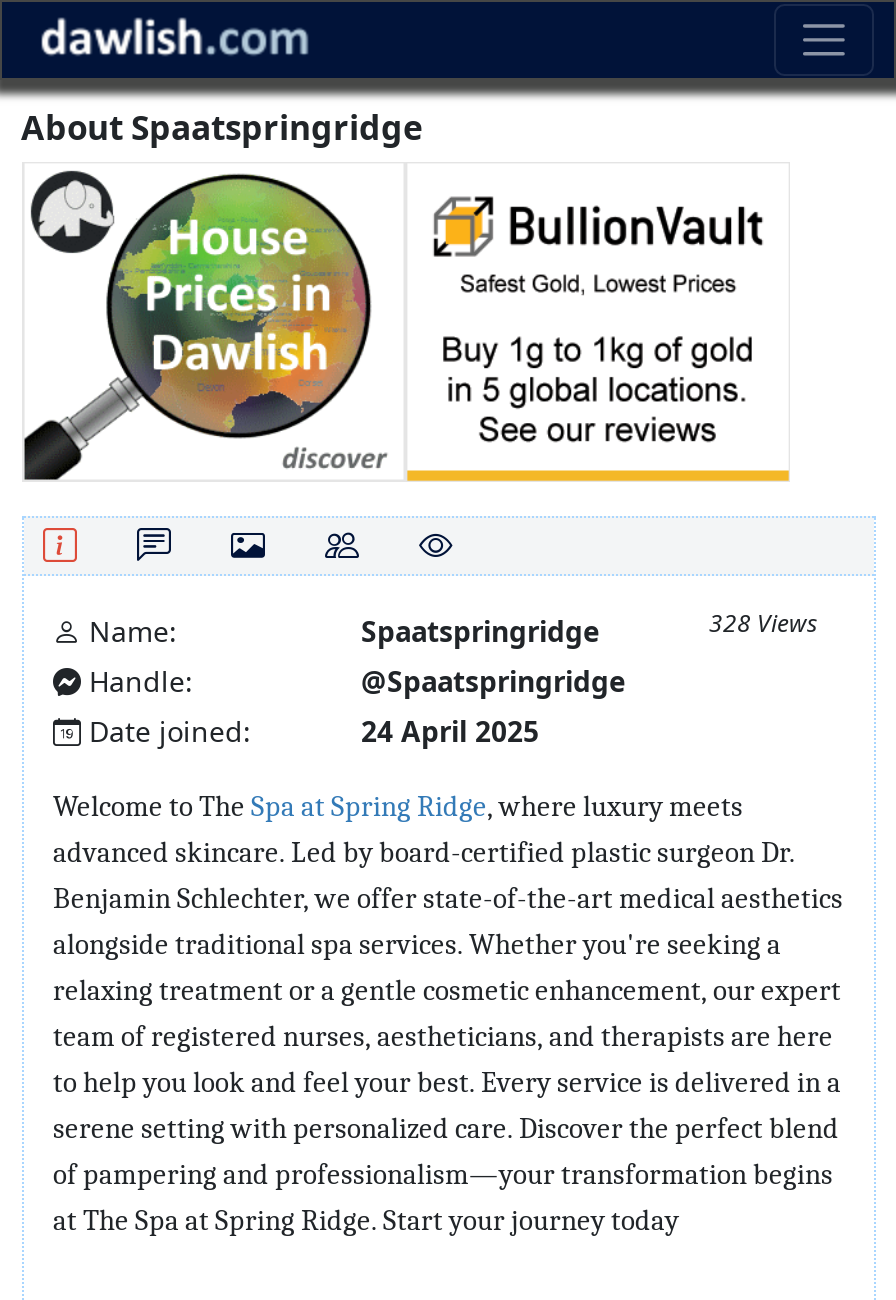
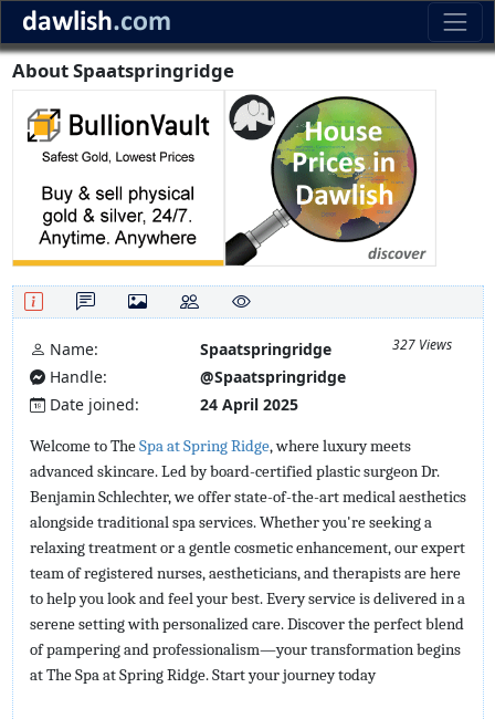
- [image]
+ [image]

- 328 Views
+ 327 Views
